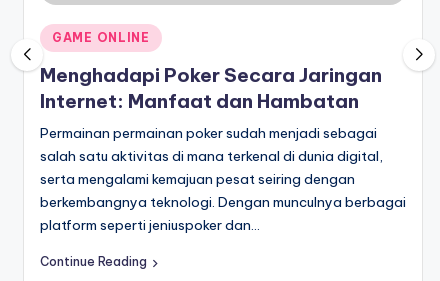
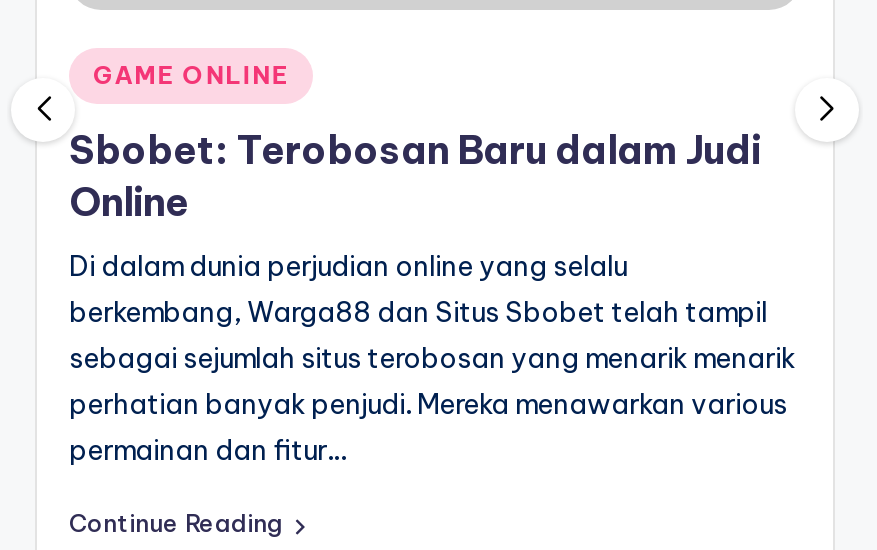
- Menghadapi Poker Secara Jaringan
- Internet: Manfaat dan Hambatan
+ Sbobet: Terobosan Baru dalam Judi
+ Online

- Permainan permainan poker sudah menjadi sebagai
- salah satu aktivitas di mana terkenal di dunia digital,
- serta mengalami kemajuan pesat seiring dengan
- berkembangnya teknologi. Dengan munculnya berbagai
- platform seperti jeniuspoker dan…
+ Di dalam dunia perjudian online yang selalu
+ berkembang, Warga88 dan Situs Sbobet telah tampil
+ sebagai sejumlah situs terobosan yang menarik menarik
+ perhatian banyak penjudi. Mereka menawarkan various
+ permainan dan fitur…
